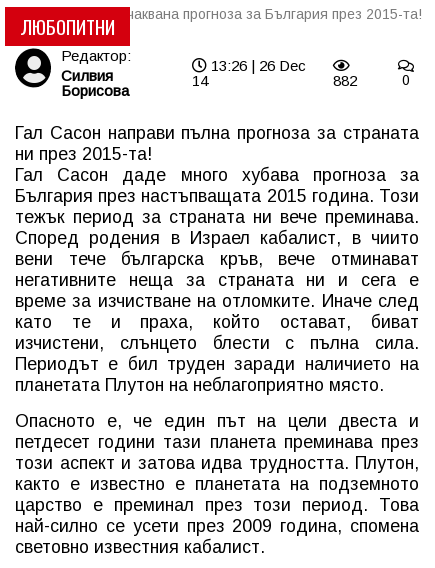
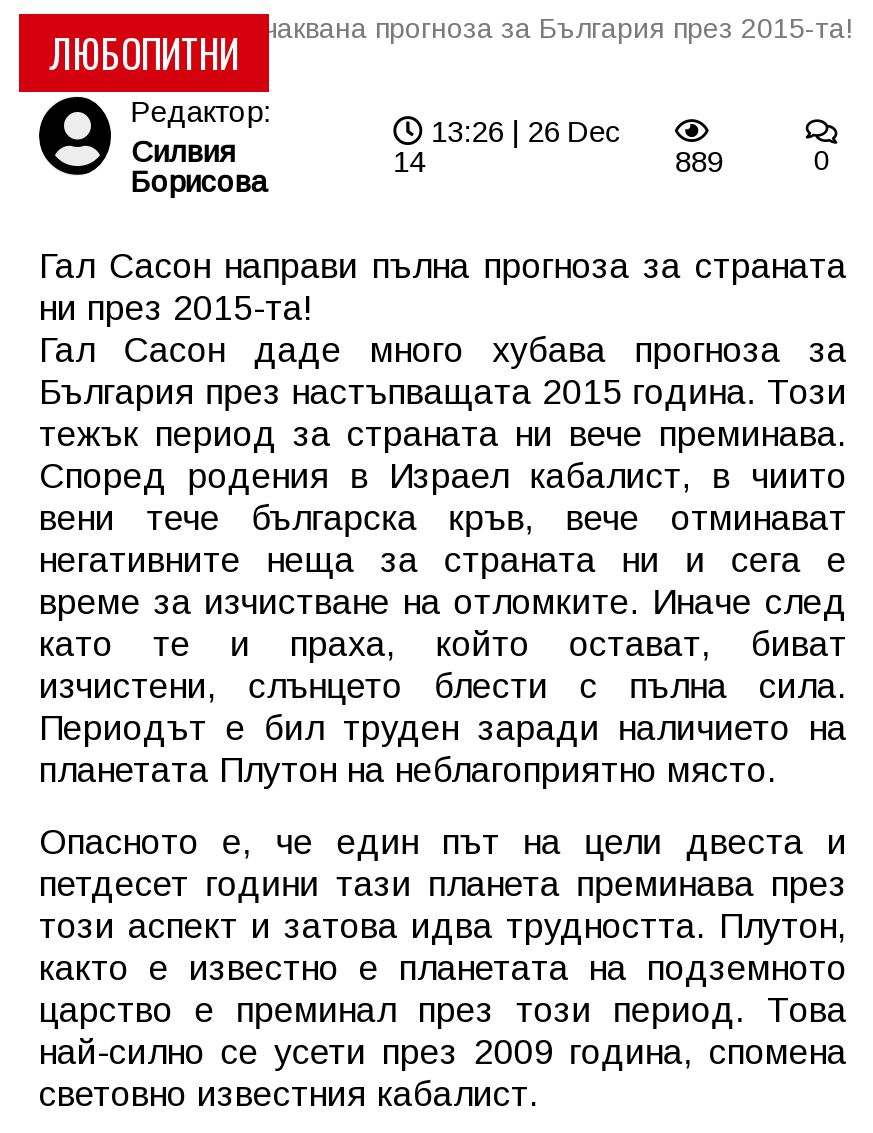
- 882
+ 889
